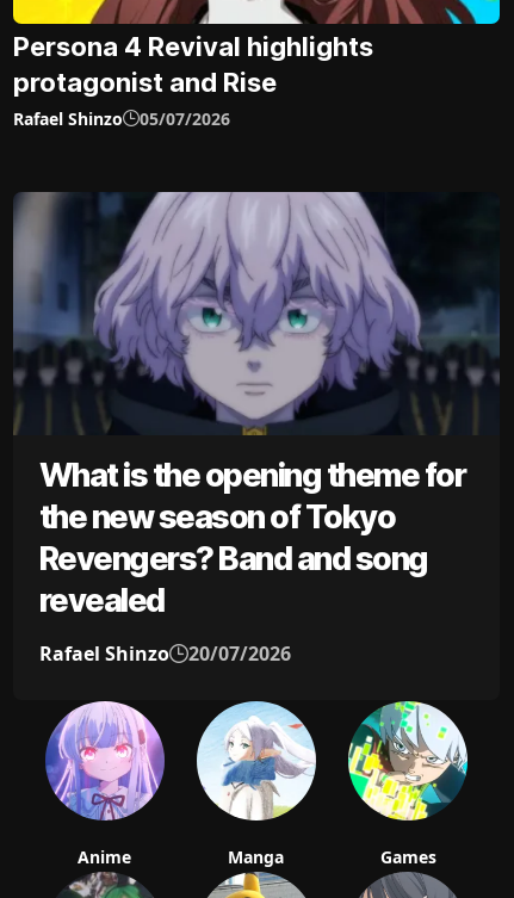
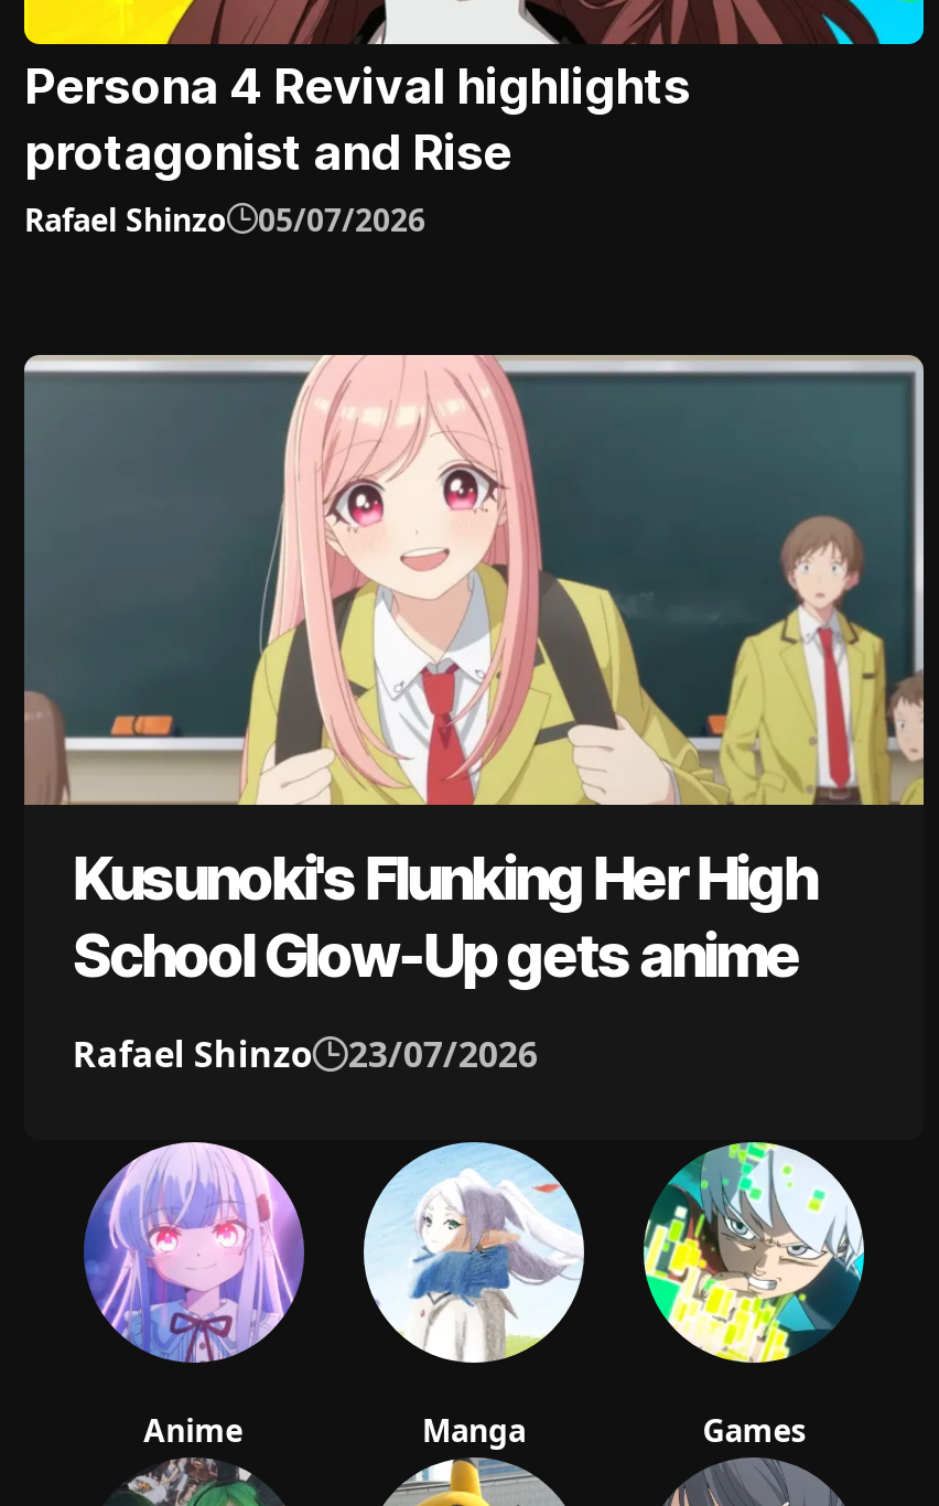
- [image]
- What is the opening theme for
- the new season of Tokyo
- Revengers? Band and song
- revealed
+ [image]
+ Kusunoki's Flunking Her High
+ School Glow-Up gets anime

- Rafael Shinzo 20/07/2026
+ Rafael Shinzo 23/07/2026
